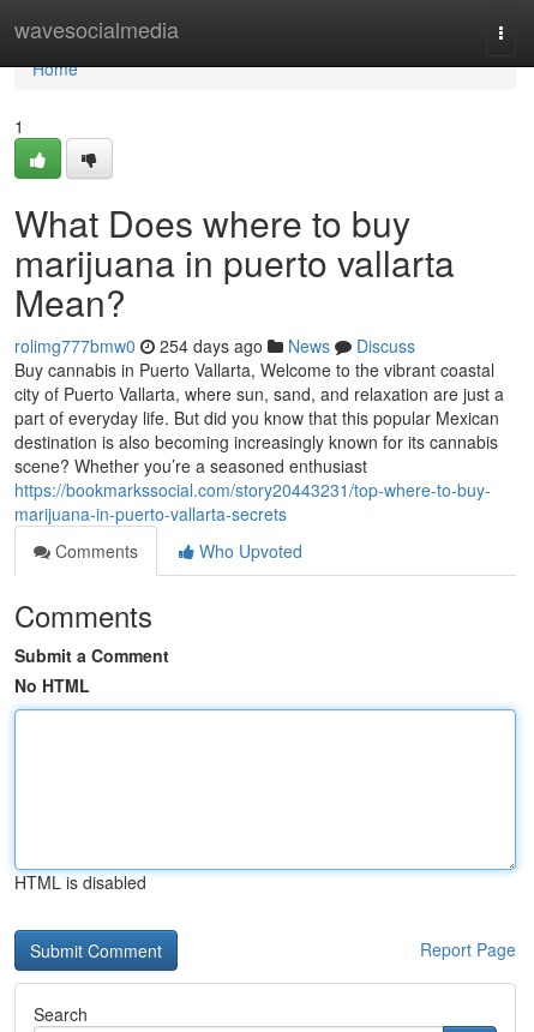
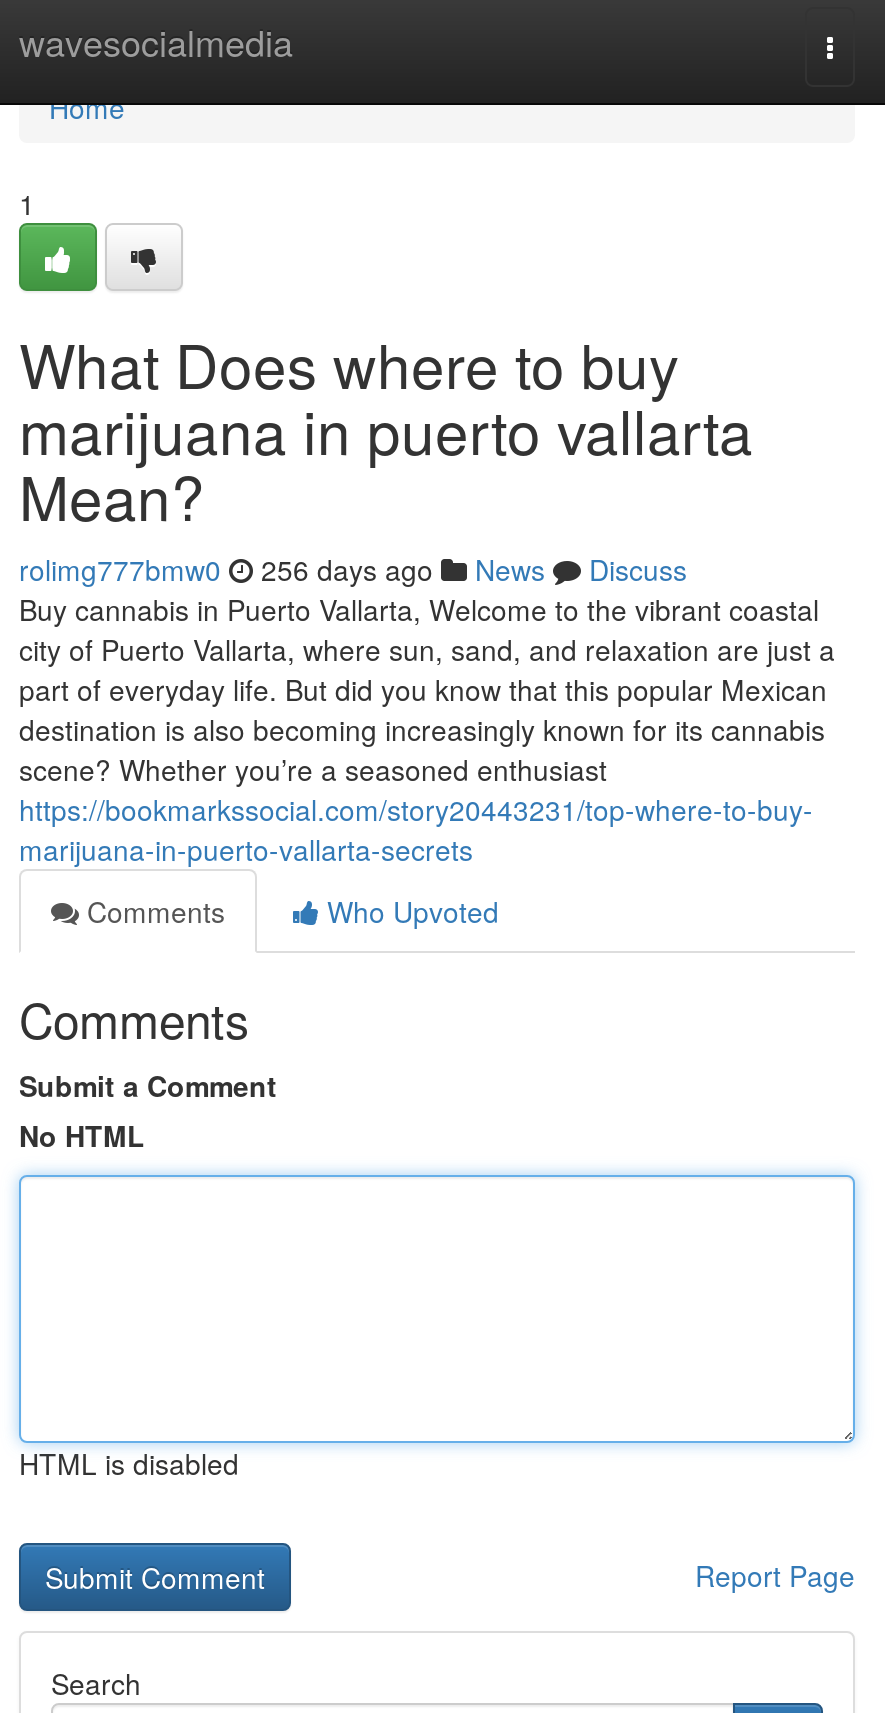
- rolimg777bmw0 254 days ago News Discuss
+ rolimg777bmw0 256 days ago News Discuss
